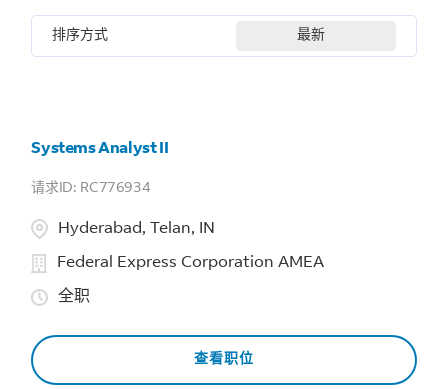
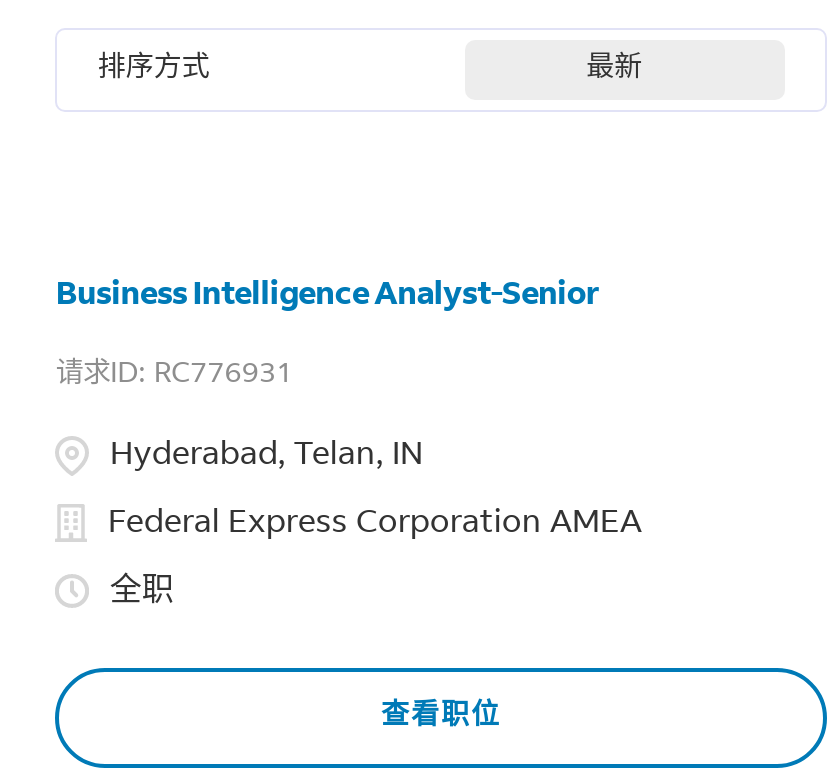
- Systems Analyst II
+ Business Intelligence Analyst-Senior

- RC776934
+ RC776931
